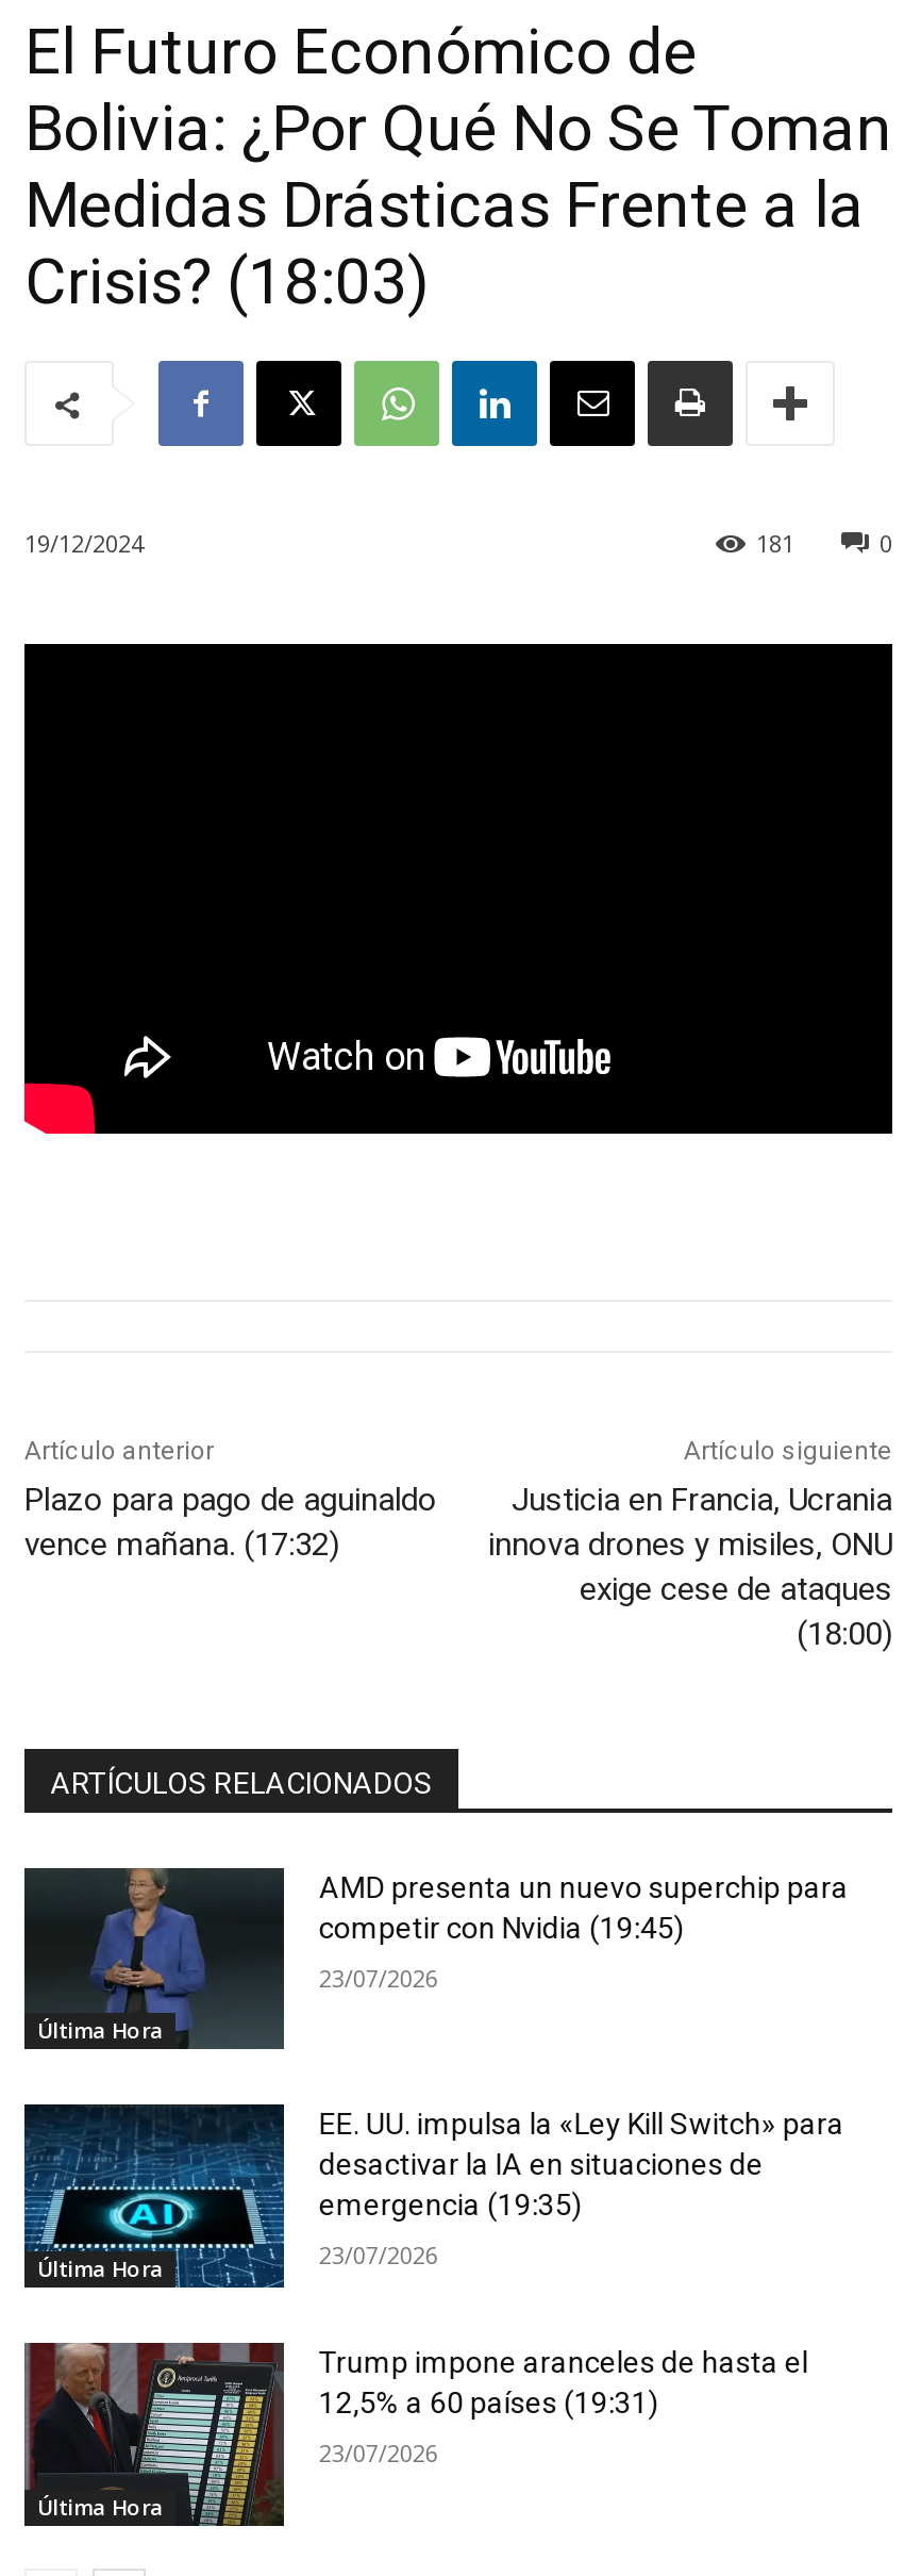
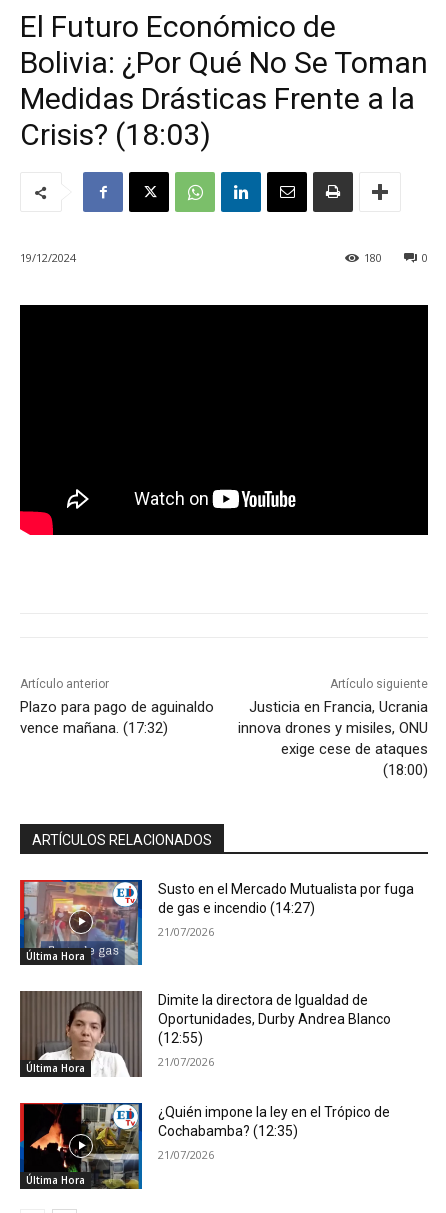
- 181
+ 180

- [image]
- AMD presenta un nuevo superchip para
- competir con Nvidia (19:45)
+ [image]
+ Susto en el Mercado Mutualista por fuga
+ de gas e incendio (14:27)

- 23/07/2026
+ 21/07/2026

- [image]
- EE. UU. impulsa la «Ley Kill Switch» para
- desactivar la IA en situaciones de
- emergencia (19:35)
+ [image]
+ Dimite la directora de Igualdad de
+ Oportunidades, Durby Andrea Blanco
+ (12:55)

- 23/07/2026
+ 21/07/2026

- [image]
- Trump impone aranceles de hasta el
- 12,5% a 60 países (19:31)
+ [image]
+ ¿Quién impone la ley en el Trópico de
+ Cochabamba? (12:35)

- 23/07/2026
+ 21/07/2026
